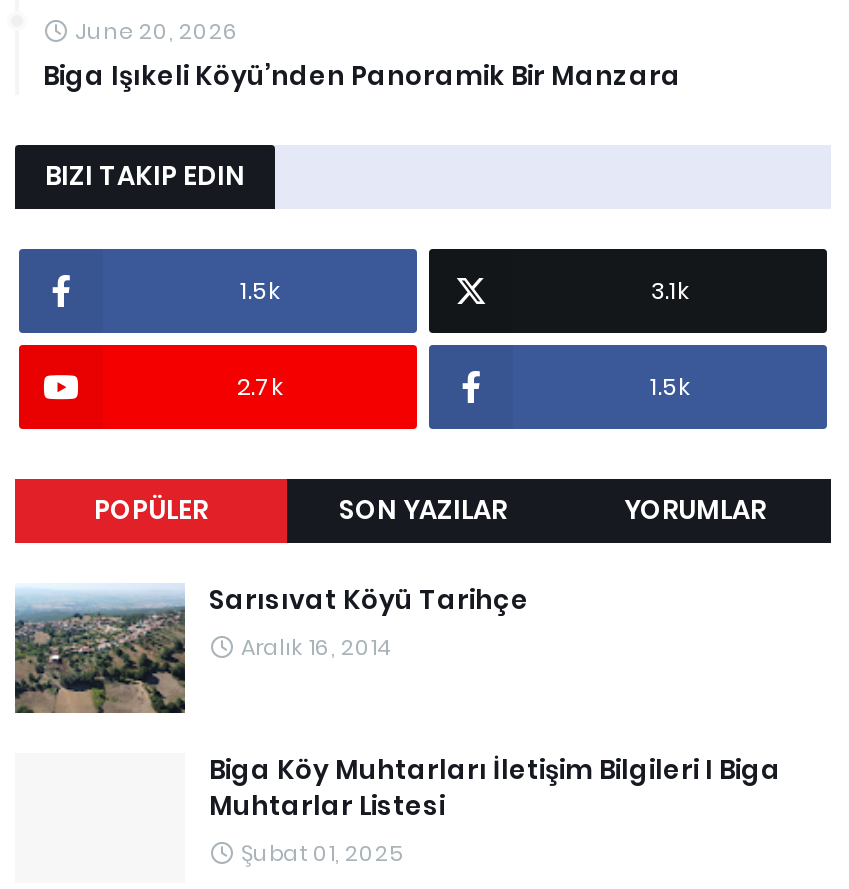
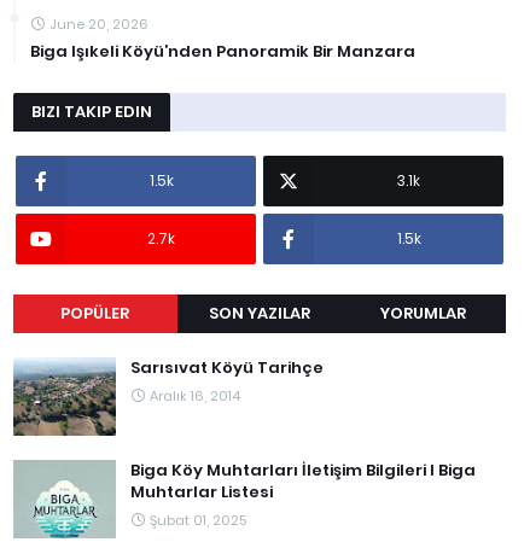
+ [image]
